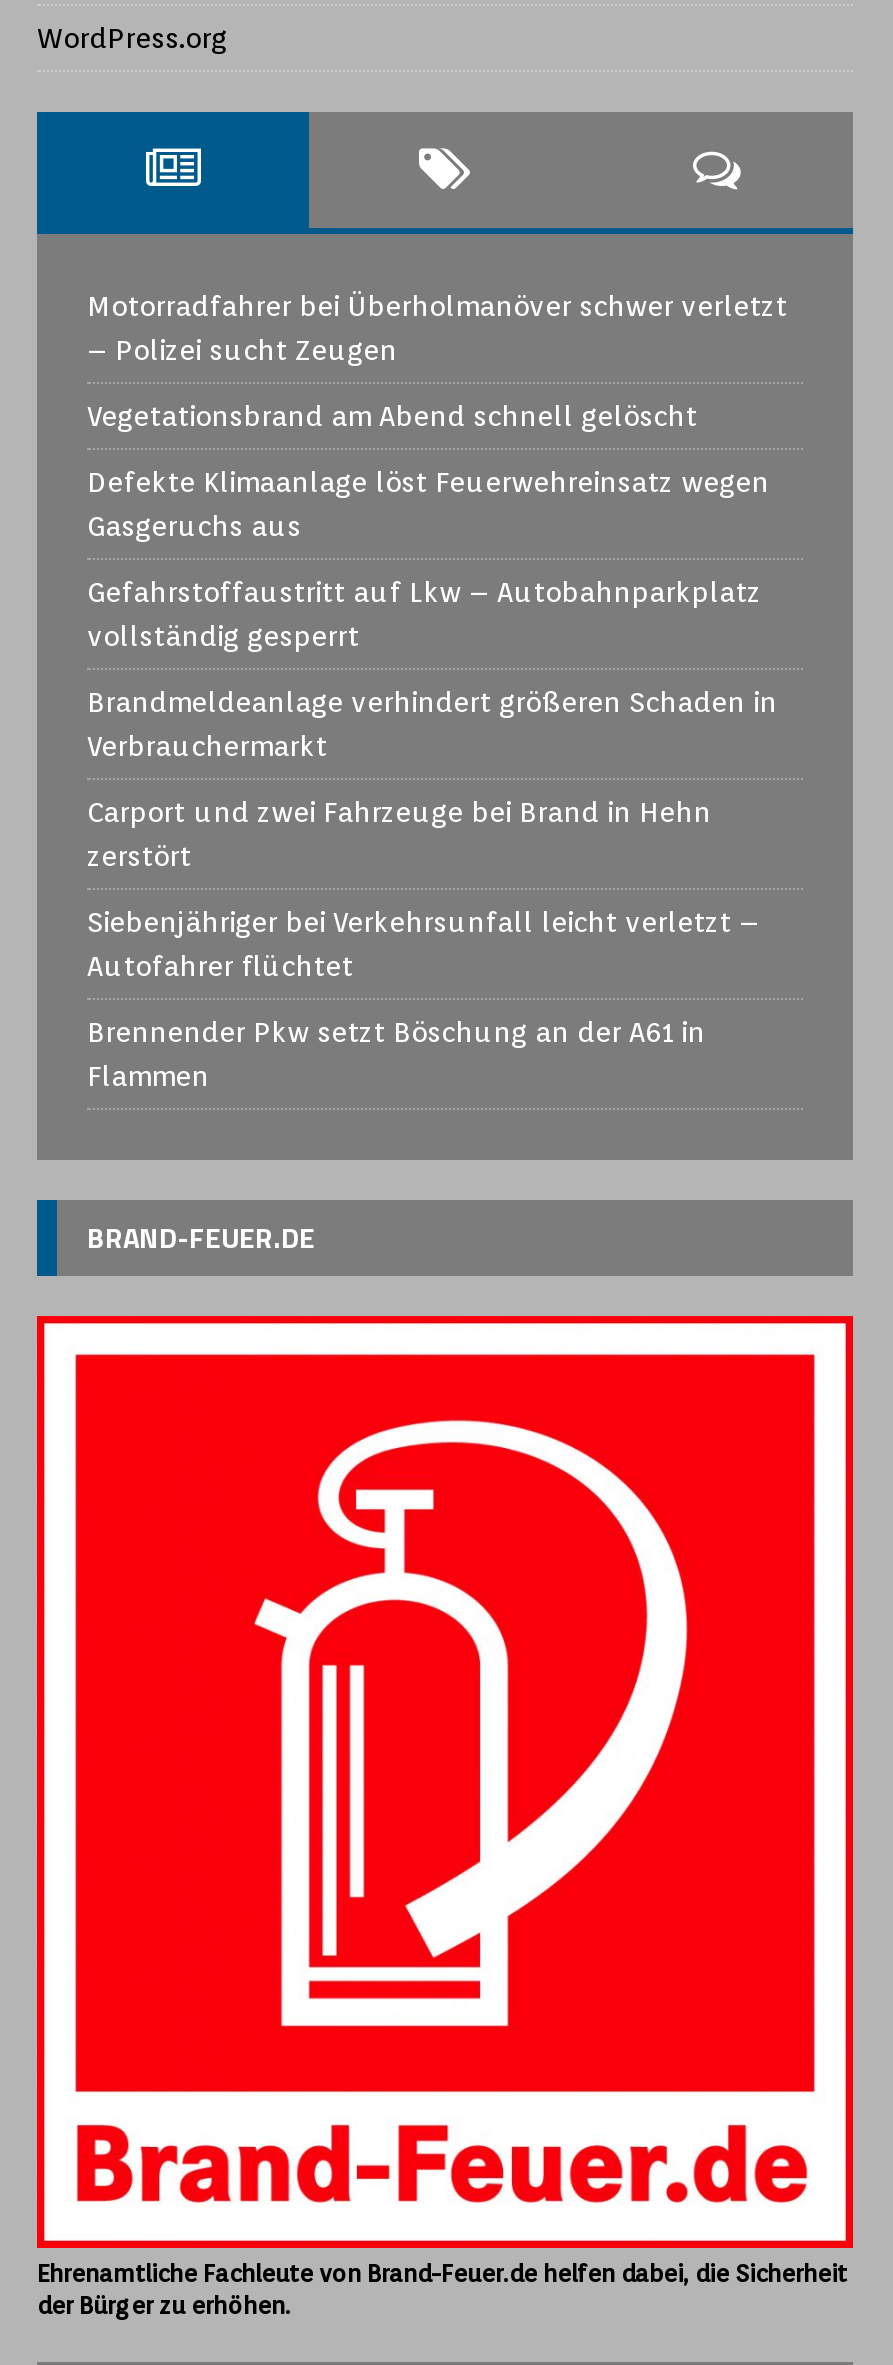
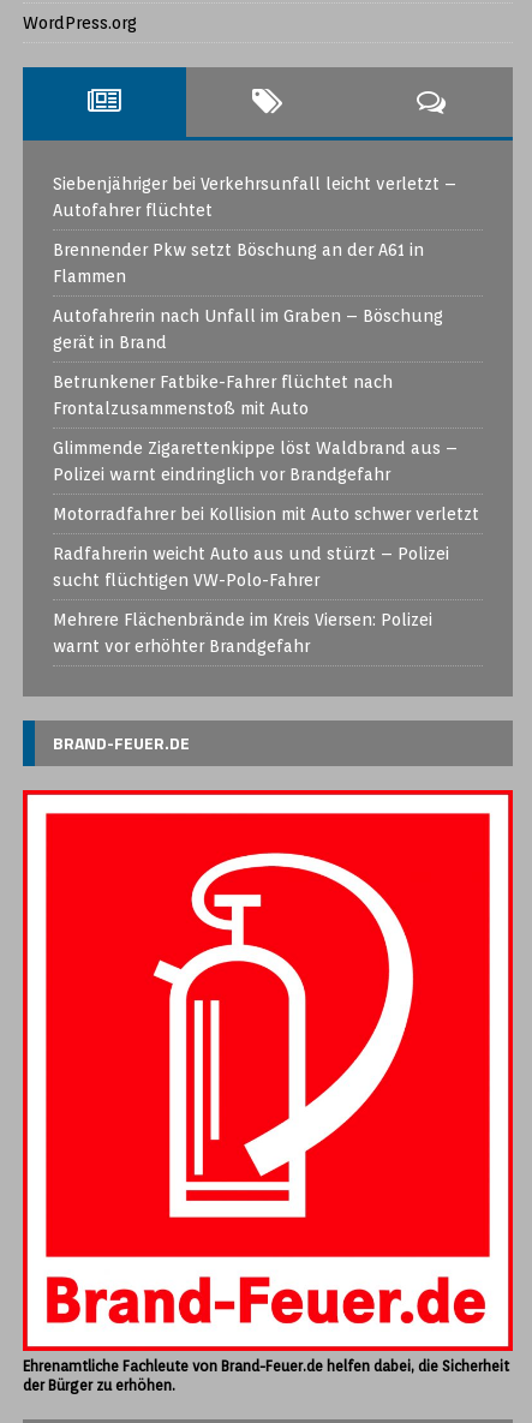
- Motorradfahrer bei Überholmanöver schwer verletzt
- – Polizei sucht Zeugen
- Vegetationsbrand am Abend schnell gelöscht
- Defekte Klimaanlage löst Feuerwehreinsatz wegen
- Gasgeruchs aus
- Gefahrstoffaustritt auf Lkw – Autobahnparkplatz
- vollständig gesperrt
- Brandmeldeanlage verhindert größeren Schaden in
- Verbrauchermarkt
- Carport und zwei Fahrzeuge bei Brand in Hehn
- zerstört

moved up: Siebenjähriger bei Verkehrsunfall leicht verletzt – | Autofahrer flüchtet | Brennender Pkw setzt Böschung an der A61 in | Flammen

+ Autofahrerin nach Unfall im Graben – Böschung
+ gerät in Brand
+ Betrunkener Fatbike-Fahrer flüchtet nach
+ Frontalzusammenstoß mit Auto
+ Glimmende Zigarettenkippe löst Waldbrand aus –
+ Polizei warnt eindringlich vor Brandgefahr
+ Motorradfahrer bei Kollision mit Auto schwer verletzt
+ Radfahrerin weicht Auto aus und stürzt – Polizei
+ sucht flüchtigen VW-Polo-Fahrer
+ Mehrere Flächenbrände im Kreis Viersen: Polizei
+ warnt vor erhöhter Brandgefahr
